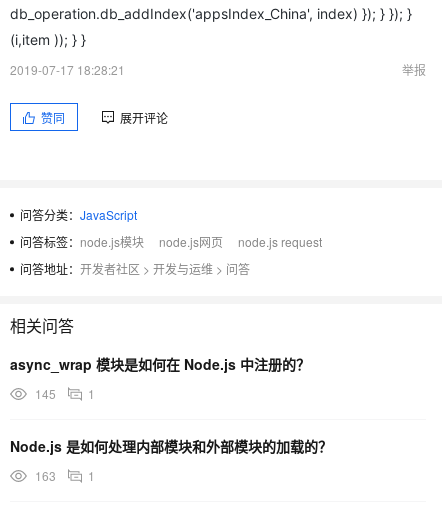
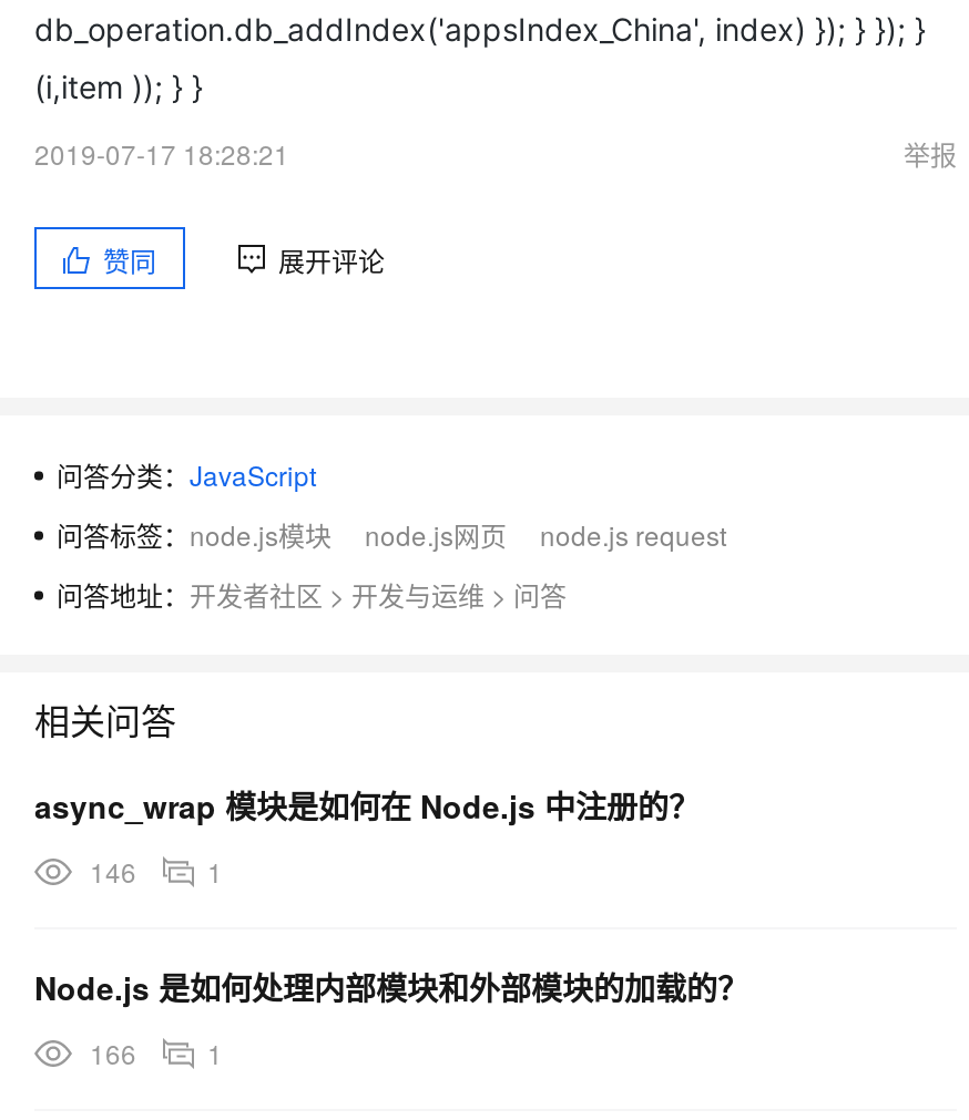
- 145 1
+ 146 1

- 163 1
+ 166 1
